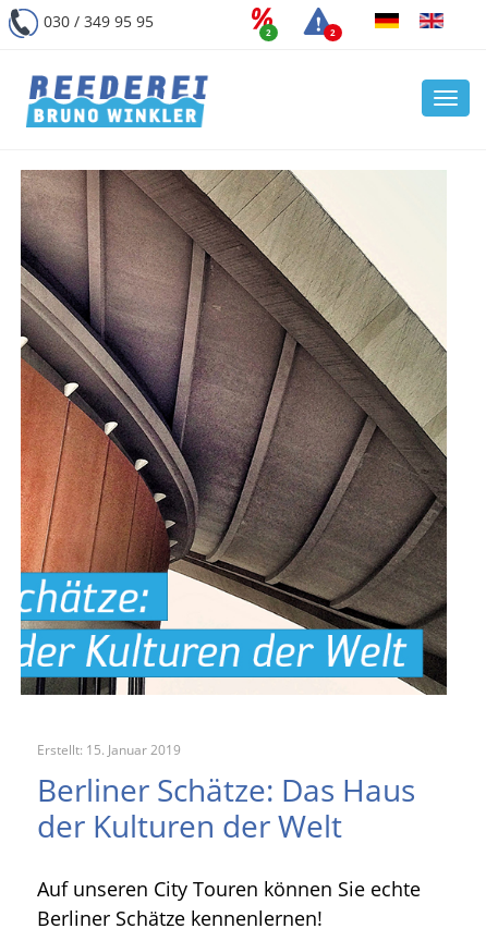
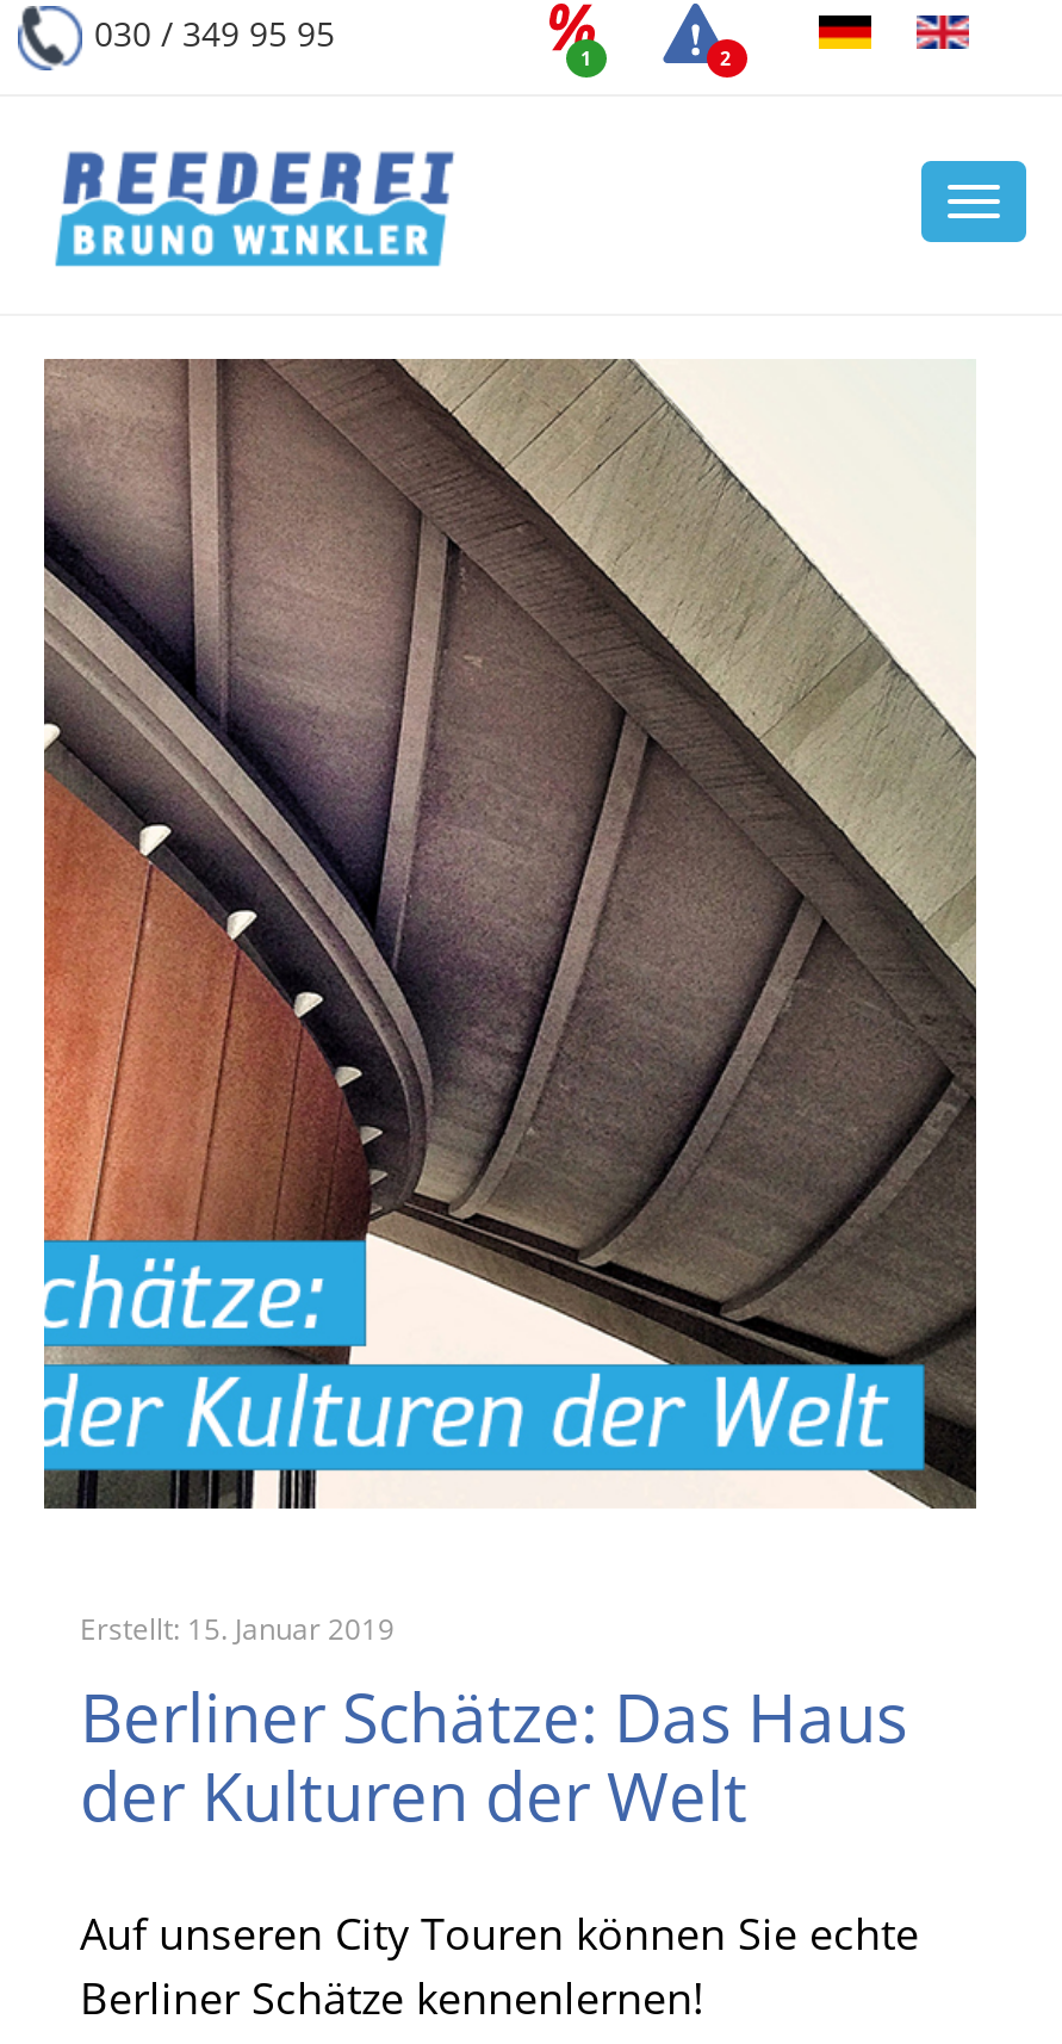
- 2
+ 1
